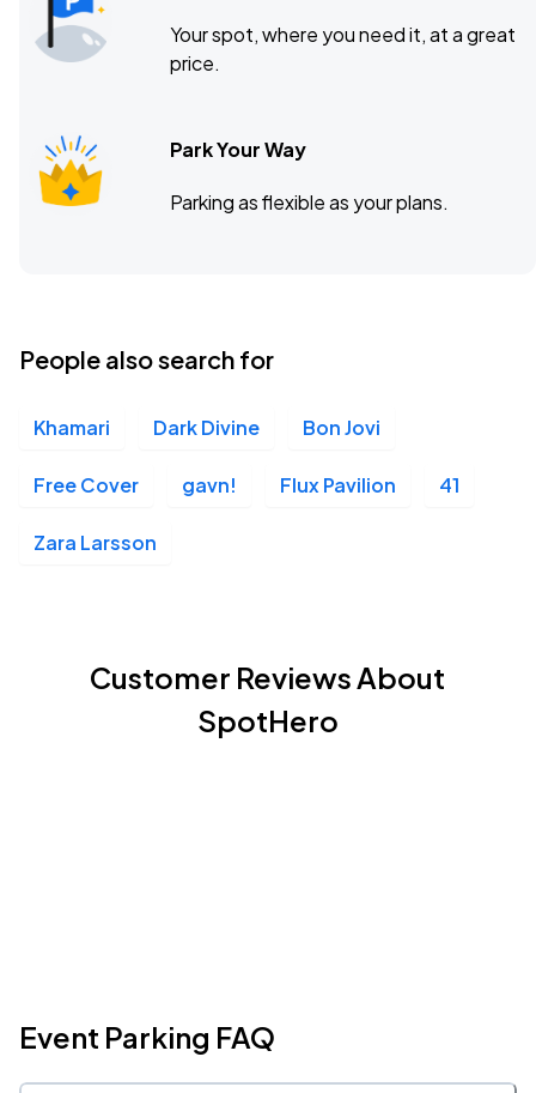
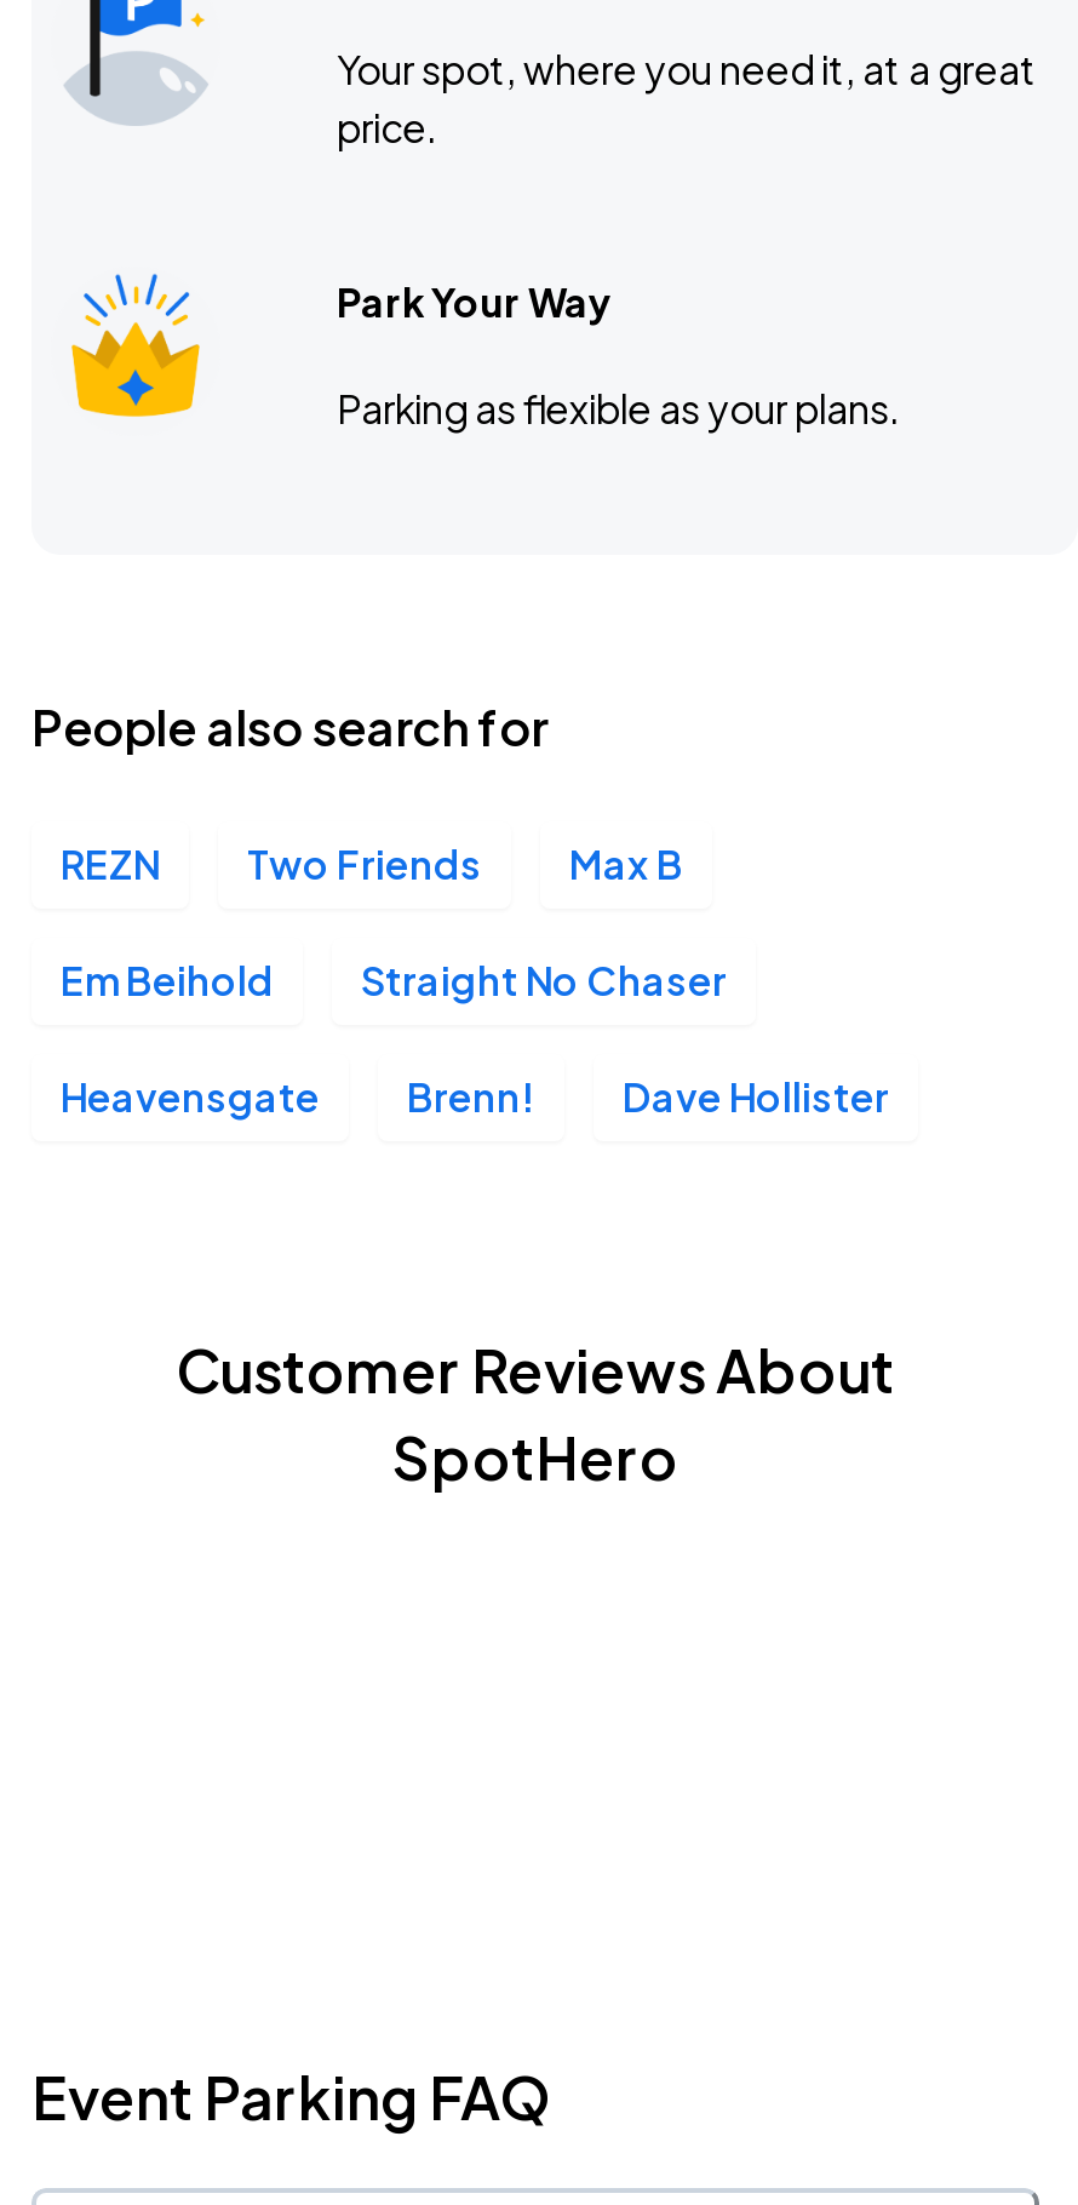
- Khamari
- Dark Divine
- Bon Jovi
+ REZN
+ Two Friends
+ Max B

- Free Cover
- gavn!
- Flux Pavilion
- 41
+ Em Beihold
+ Straight No Chaser

- Zara Larsson
+ Heavensgate
+ Brenn!
+ Dave Hollister
